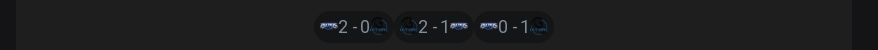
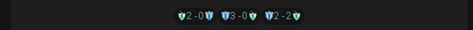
- 2 - 1
+ 3 - 0

- 0 - 1
+ 2 - 2
